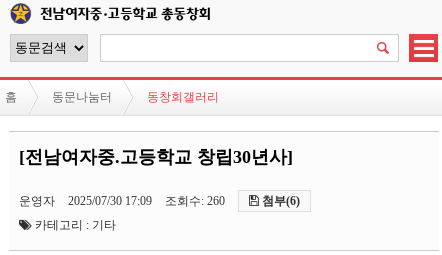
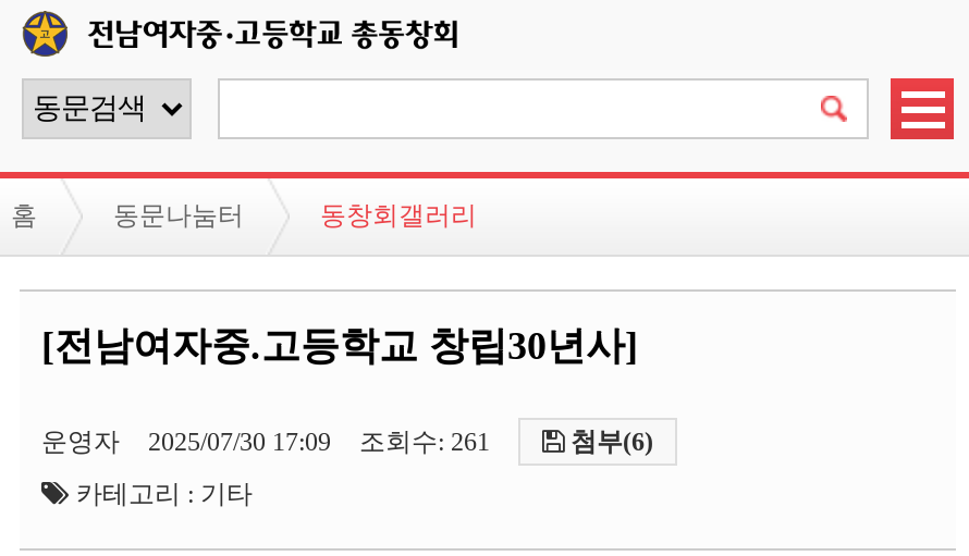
- 운영자 2025/07/30 17:09 조회수: 260
+ 운영자 2025/07/30 17:09 조회수: 261
